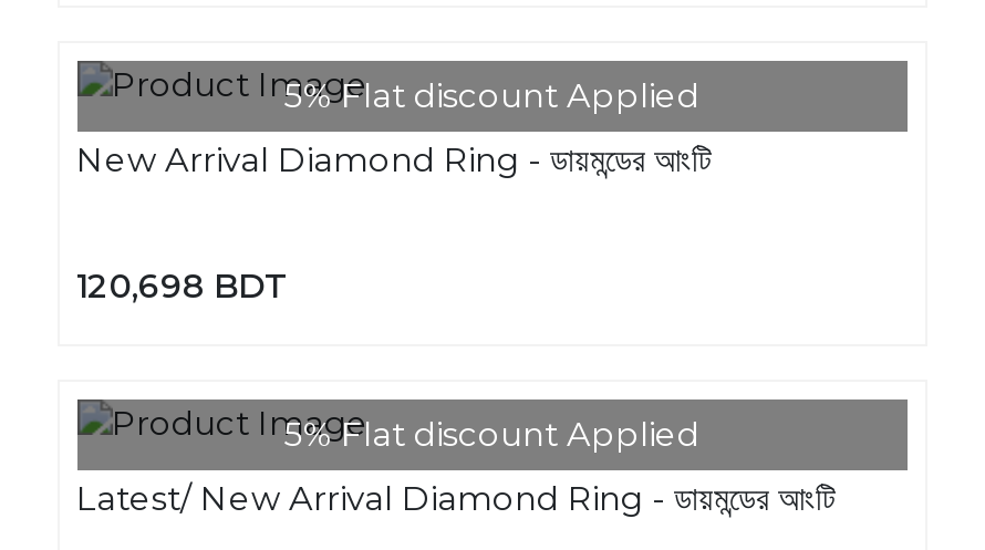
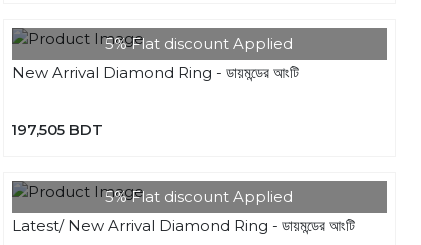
- 120,698 BDT
+ 197,505 BDT
